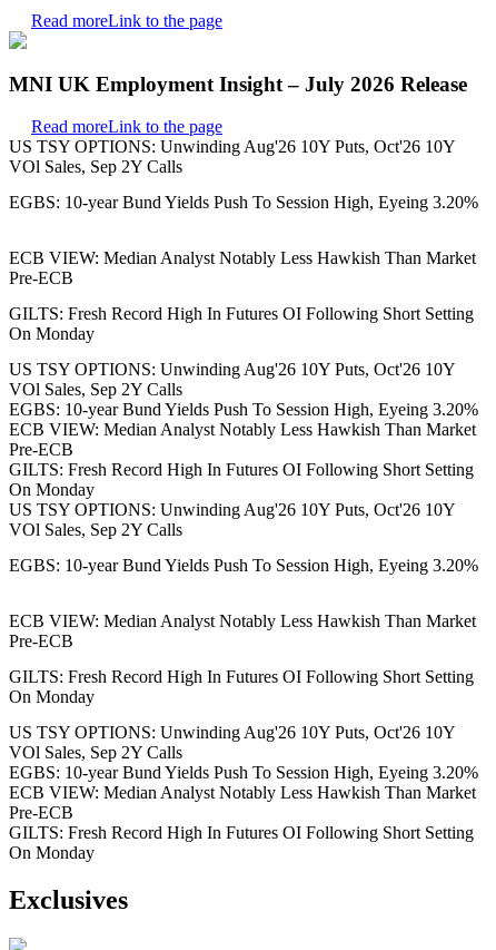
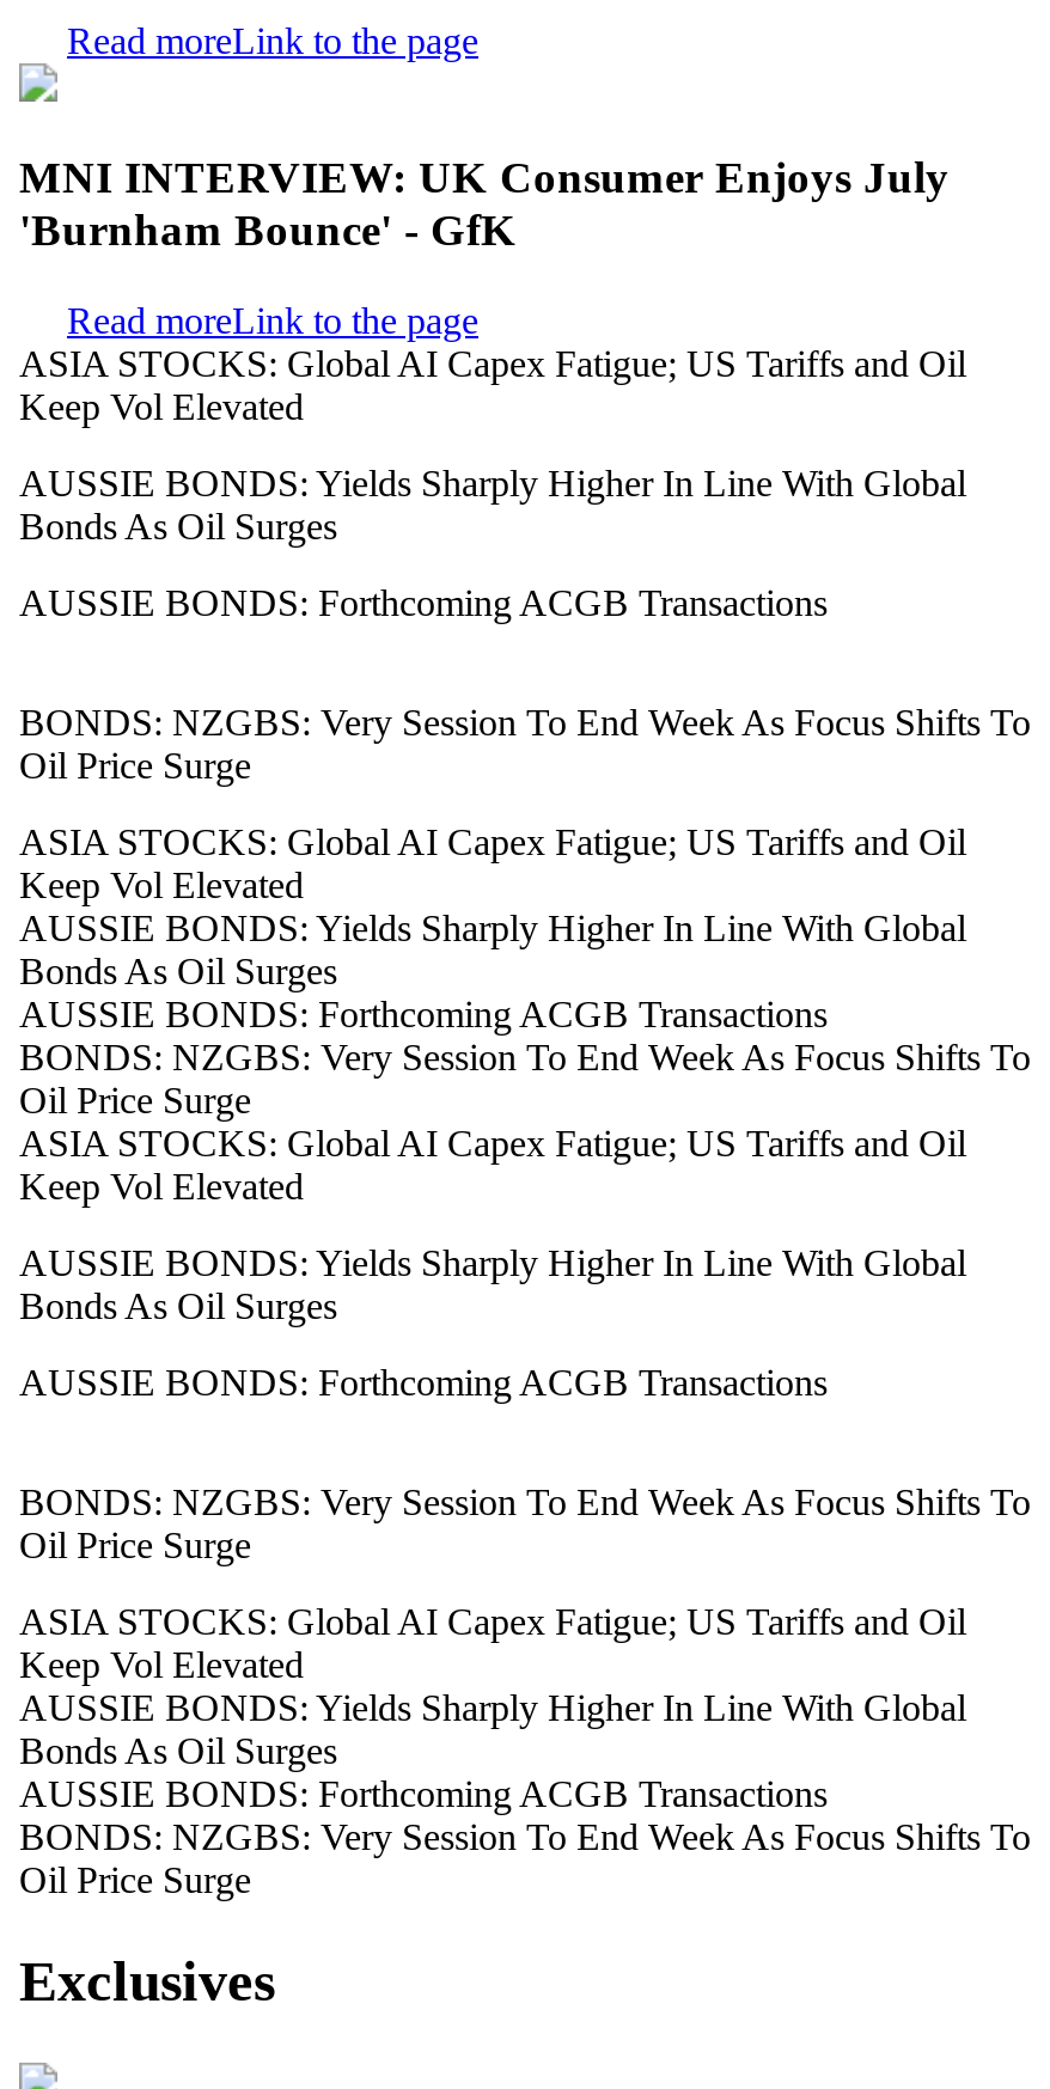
- MNI UK Employment Insight – July 2026 Release
+ MNI INTERVIEW: UK Consumer Enjoys July
+ 'Burnham Bounce' - GfK

- US TSY OPTIONS: Unwinding Aug'26 10Y Puts, Oct'26 10Y
- VOl Sales, Sep 2Y Calls
+ ASIA STOCKS: Global AI Capex Fatigue; US Tariffs and Oil
+ Keep Vol Elevated

- EGBS: 10-year Bund Yields Push To Session High, Eyeing 3.20%
+ AUSSIE BONDS: Yields Sharply Higher In Line With Global
+ Bonds As Oil Surges

- ECB VIEW: Median Analyst Notably Less Hawkish Than Market
- Pre-ECB
+ AUSSIE BONDS: Forthcoming ACGB Transactions

- GILTS: Fresh Record High In Futures OI Following Short Setting
- On Monday
+ BONDS: NZGBS: Very Session To End Week As Focus Shifts To
+ Oil Price Surge

- US TSY OPTIONS: Unwinding Aug'26 10Y Puts, Oct'26 10Y
- VOl Sales, Sep 2Y Calls
- EGBS: 10-year Bund Yields Push To Session High, Eyeing 3.20%
- ECB VIEW: Median Analyst Notably Less Hawkish Than Market
- Pre-ECB
- GILTS: Fresh Record High In Futures OI Following Short Setting
- On Monday
- US TSY OPTIONS: Unwinding Aug'26 10Y Puts, Oct'26 10Y
- VOl Sales, Sep 2Y Calls
+ ASIA STOCKS: Global AI Capex Fatigue; US Tariffs and Oil
+ Keep Vol Elevated
+ AUSSIE BONDS: Yields Sharply Higher In Line With Global
+ Bonds As Oil Surges
+ AUSSIE BONDS: Forthcoming ACGB Transactions
+ BONDS: NZGBS: Very Session To End Week As Focus Shifts To
+ Oil Price Surge
+ ASIA STOCKS: Global AI Capex Fatigue; US Tariffs and Oil
+ Keep Vol Elevated

- EGBS: 10-year Bund Yields Push To Session High, Eyeing 3.20%
+ AUSSIE BONDS: Yields Sharply Higher In Line With Global
+ Bonds As Oil Surges

- ECB VIEW: Median Analyst Notably Less Hawkish Than Market
- Pre-ECB
+ AUSSIE BONDS: Forthcoming ACGB Transactions

- GILTS: Fresh Record High In Futures OI Following Short Setting
- On Monday
+ BONDS: NZGBS: Very Session To End Week As Focus Shifts To
+ Oil Price Surge

- US TSY OPTIONS: Unwinding Aug'26 10Y Puts, Oct'26 10Y
- VOl Sales, Sep 2Y Calls
- EGBS: 10-year Bund Yields Push To Session High, Eyeing 3.20%
- ECB VIEW: Median Analyst Notably Less Hawkish Than Market
- Pre-ECB
- GILTS: Fresh Record High In Futures OI Following Short Setting
- On Monday
+ ASIA STOCKS: Global AI Capex Fatigue; US Tariffs and Oil
+ Keep Vol Elevated
+ AUSSIE BONDS: Yields Sharply Higher In Line With Global
+ Bonds As Oil Surges
+ AUSSIE BONDS: Forthcoming ACGB Transactions
+ BONDS: NZGBS: Very Session To End Week As Focus Shifts To
+ Oil Price Surge
